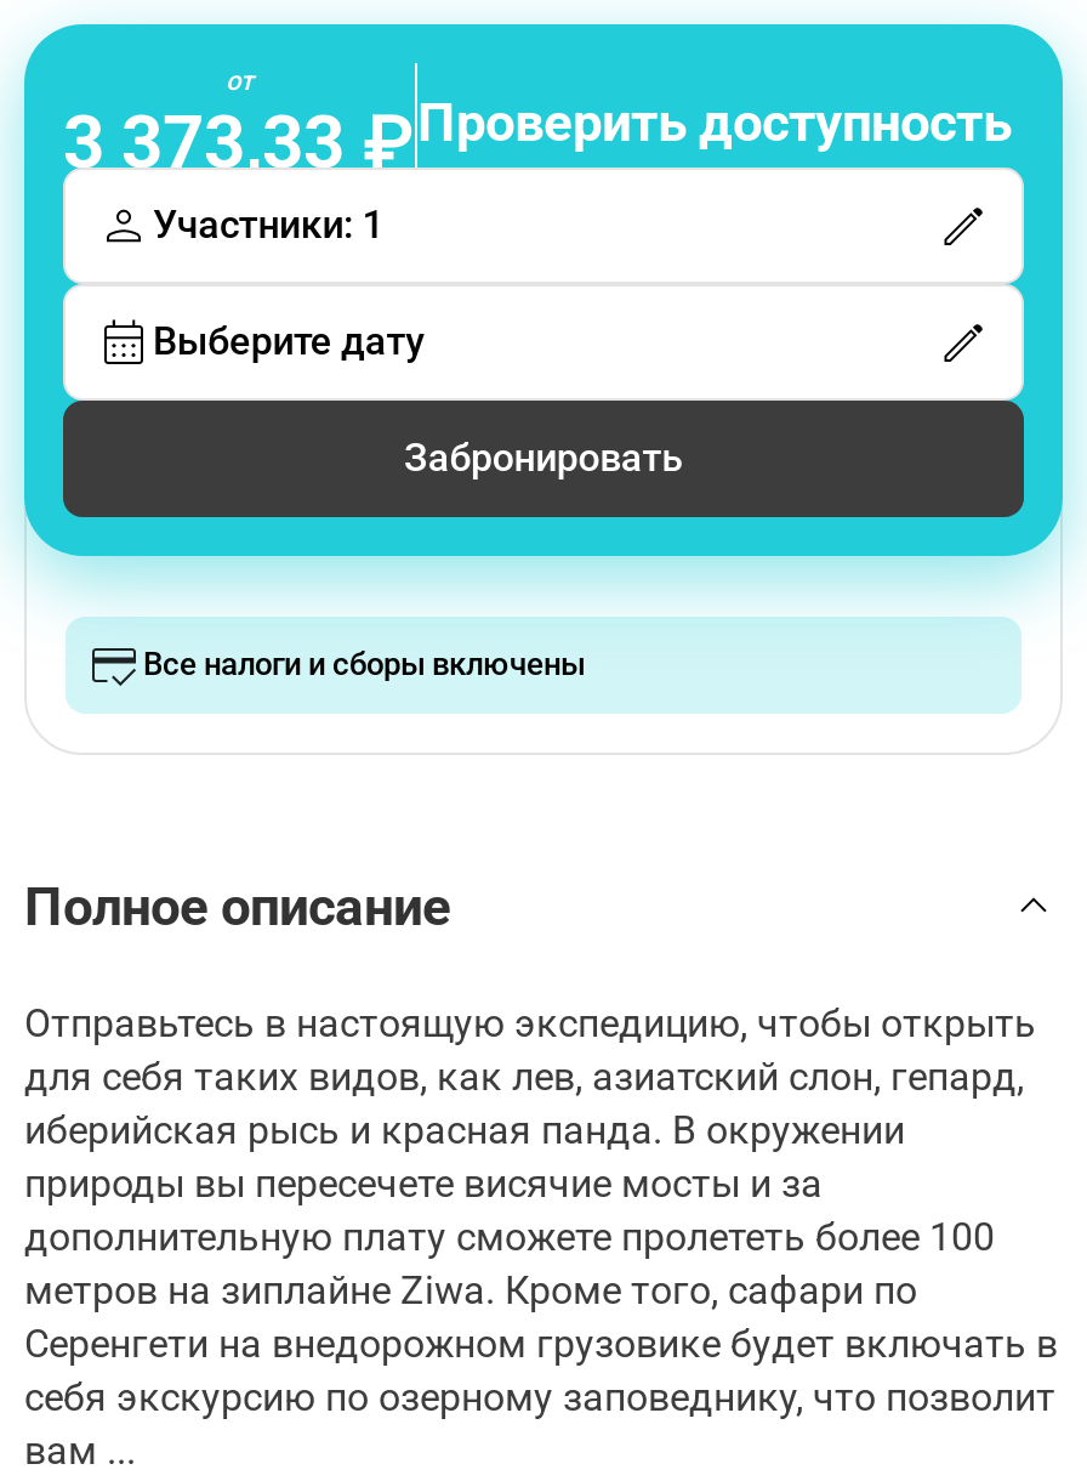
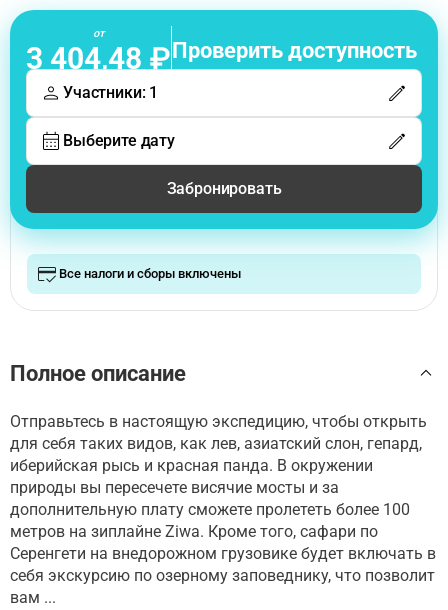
- 3 373,33 ₽Проверить доступность
+ 3 404,48 ₽Проверить доступность
